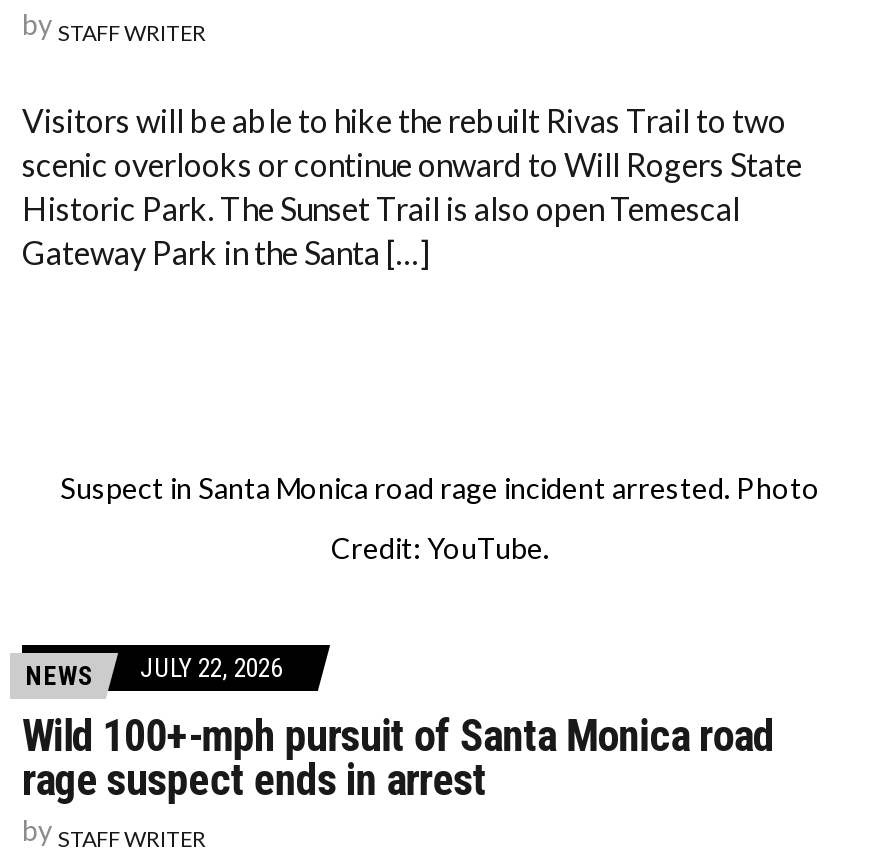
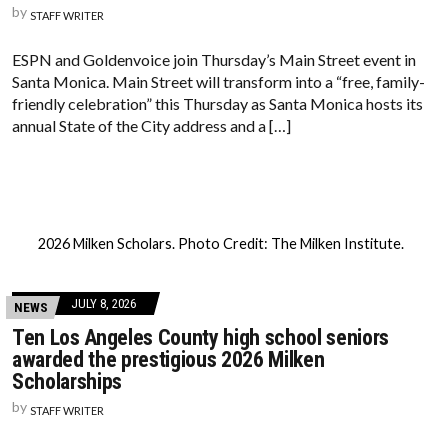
- Visitors will be able to hike the rebuilt Rivas Trail to two
- scenic overlooks or continue onward to Will Rogers State
- Historic Park. The Sunset Trail is also open Temescal
- Gateway Park in the Santa […]
+ ESPN and Goldenvoice join Thursday’s Main Street event in
+ Santa Monica. Main Street will transform into a “free, family-
+ friendly celebration” this Thursday as Santa Monica hosts its
+ annual State of the City address and a […]

- Suspect in Santa Monica road rage incident arrested. Photo
- Credit: YouTube.
+ 2026 Milken Scholars. Photo Credit: The Milken Institute.

- NEWS JULY 22, 2026
+ NEWS JULY 8, 2026

moved up: NEWS

- Wild 100+-mph pursuit of Santa Monica road
- rage suspect ends in arrest
+ Ten Los Angeles County high school seniors
+ awarded the prestigious 2026 Milken
+ Scholarships
